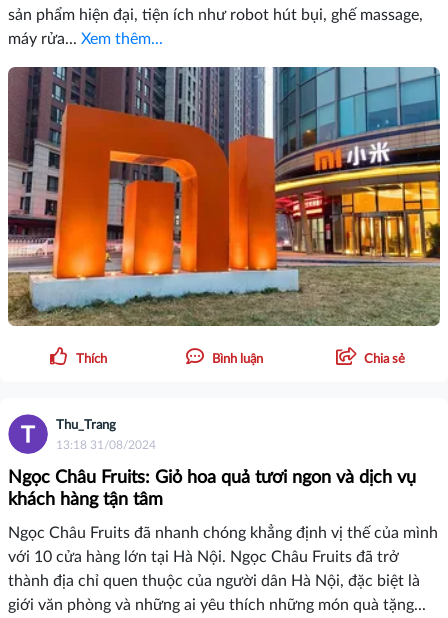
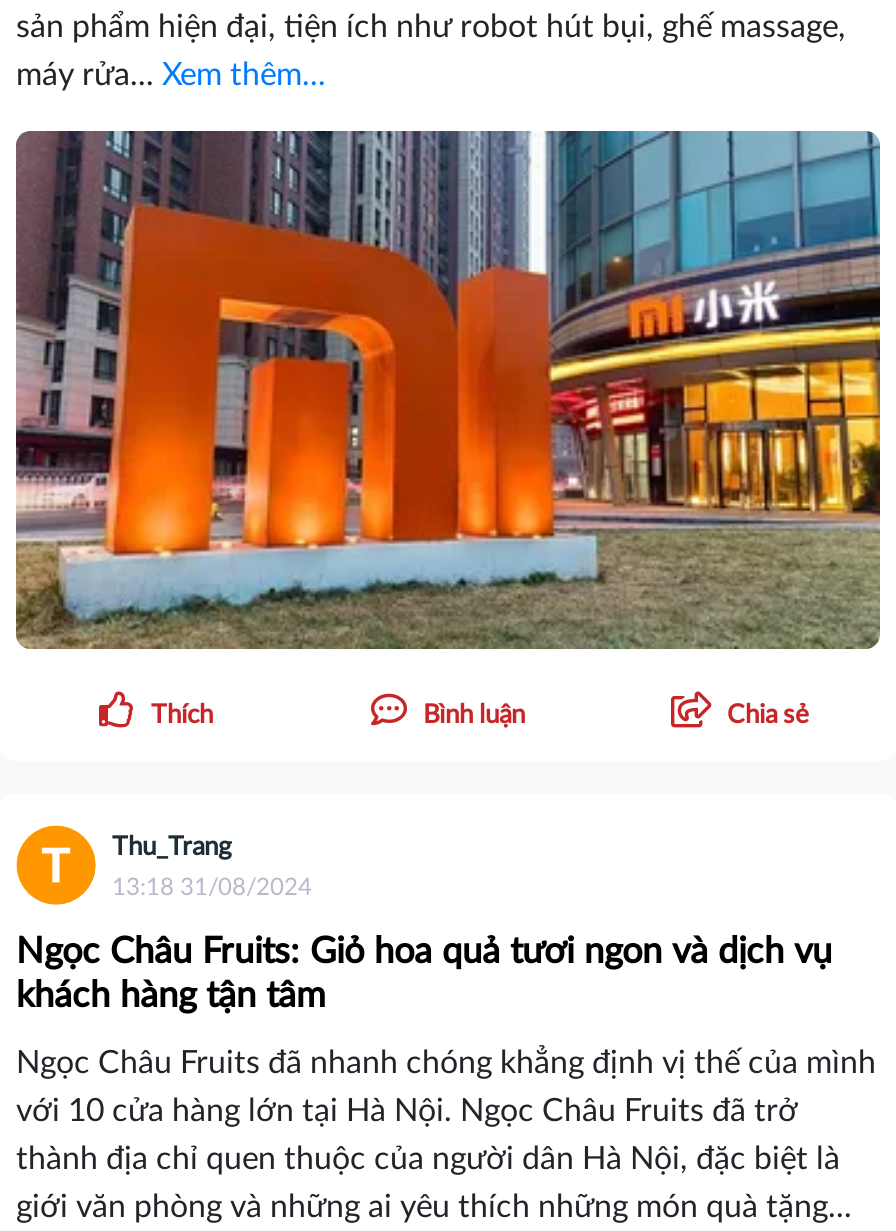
- [image]
+ [image]
